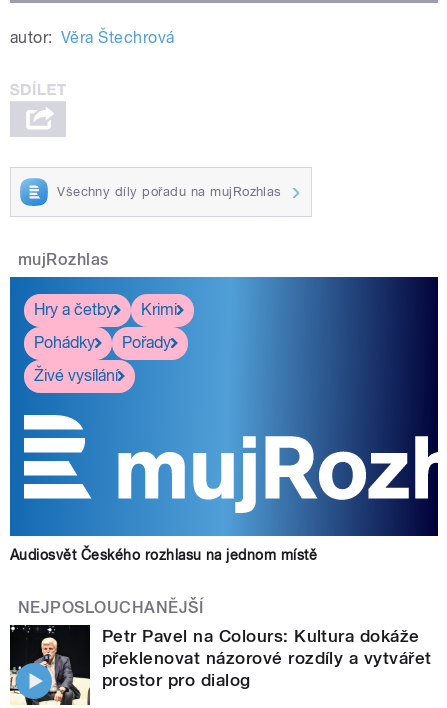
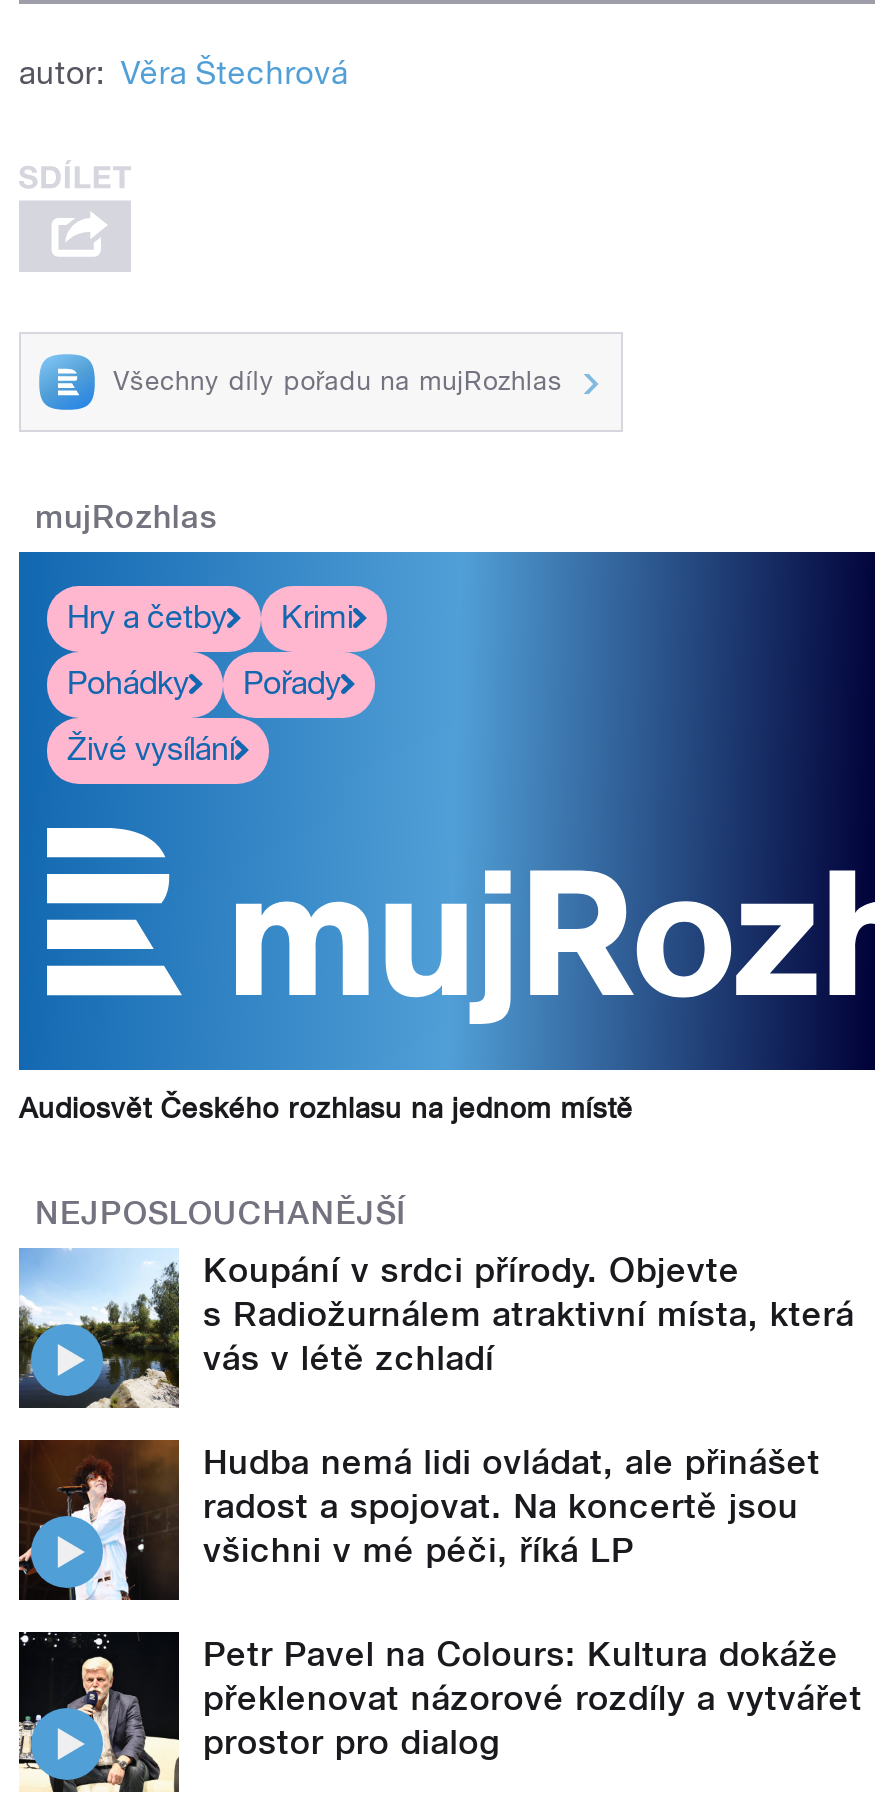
+ [image]
+ Koupání v srdci přírody. Objevte
+ s Radiožurnálem atraktivní místa, která
+ vás v létě zchladí
+ Hudba nemá lidi ovládat, ale přinášet
+ radost a spojovat. Na koncertě jsou
+ všichni v mé péči, říká LP

+ [image]
